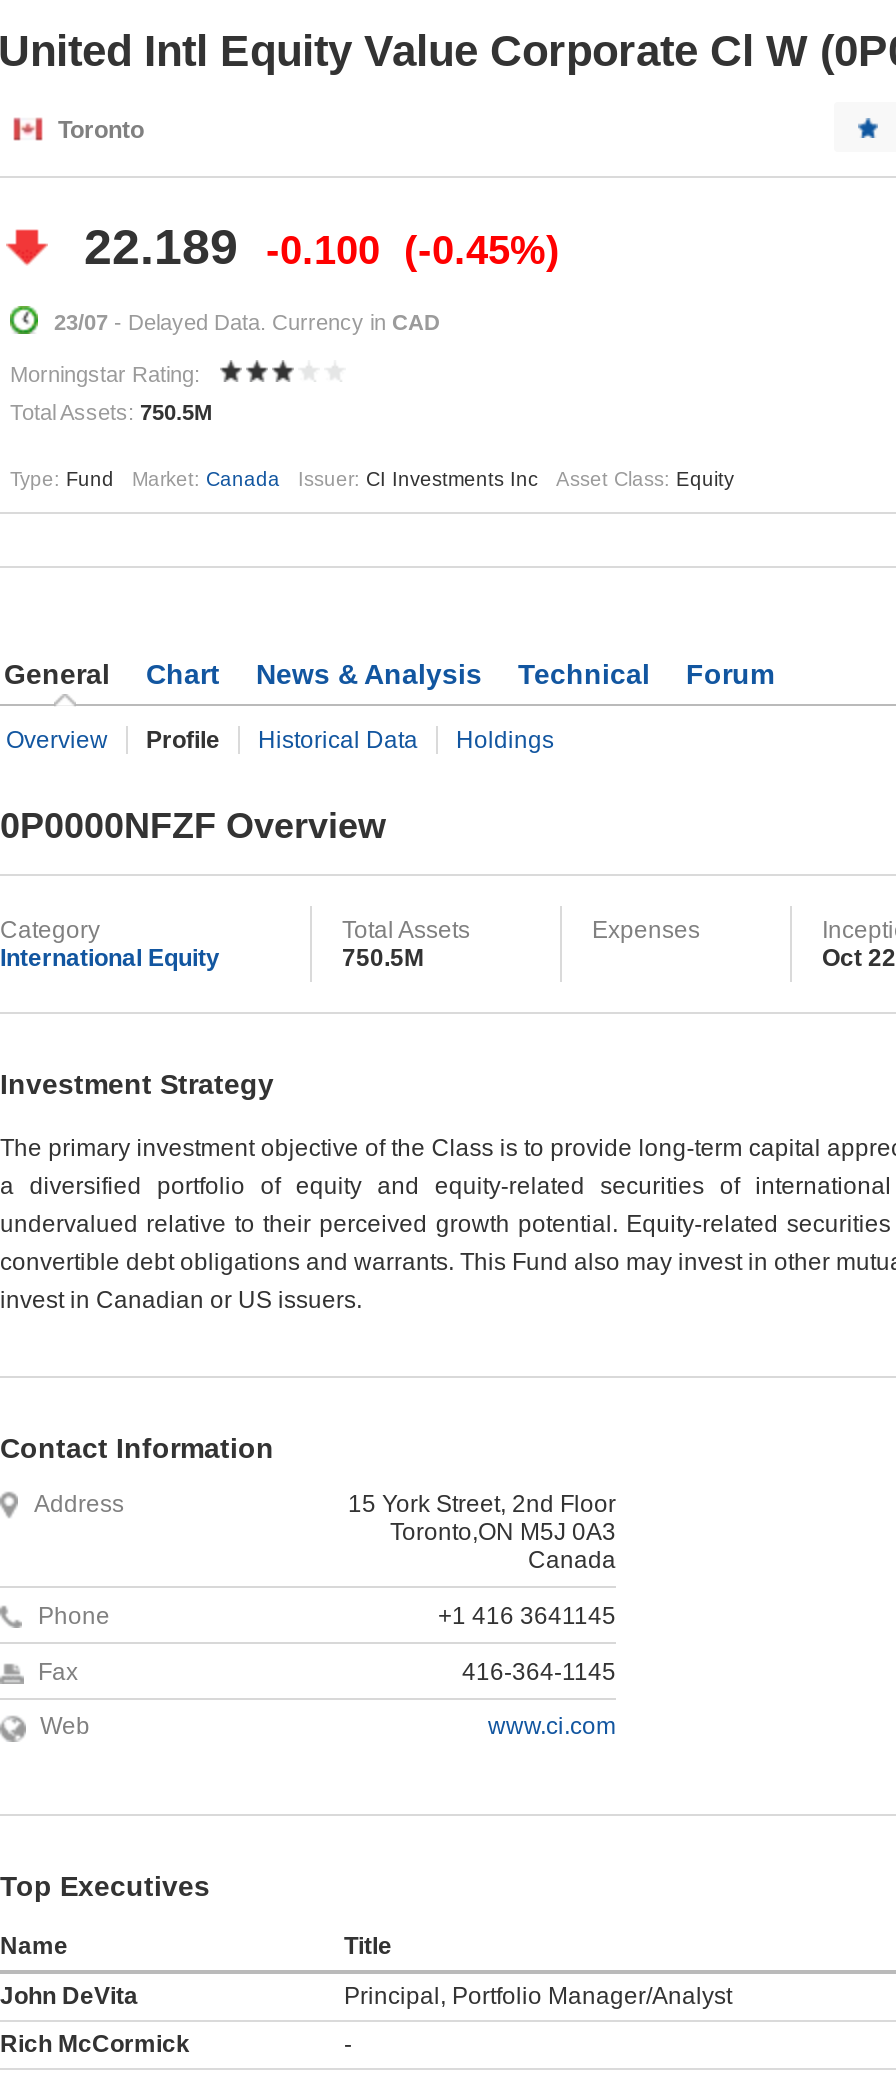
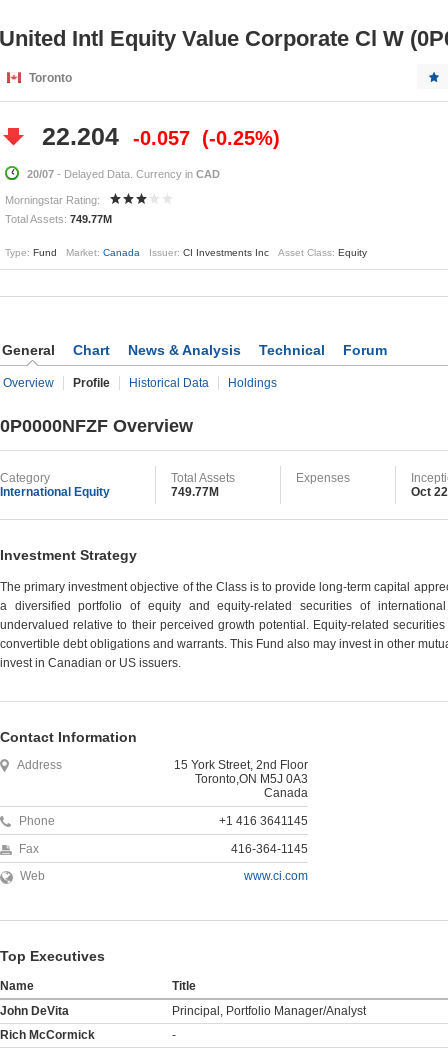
- 22.189
+ 22.204

- -0.100
+ -0.057

- -0.45%
+ -0.25%

- 23/07 - Delayed Data. Currency in CAD
+ 20/07 - Delayed Data. Currency in CAD

- Total Assets: 750.5M
+ Total Assets: 749.77M

- 750.5M
+ 749.77M
